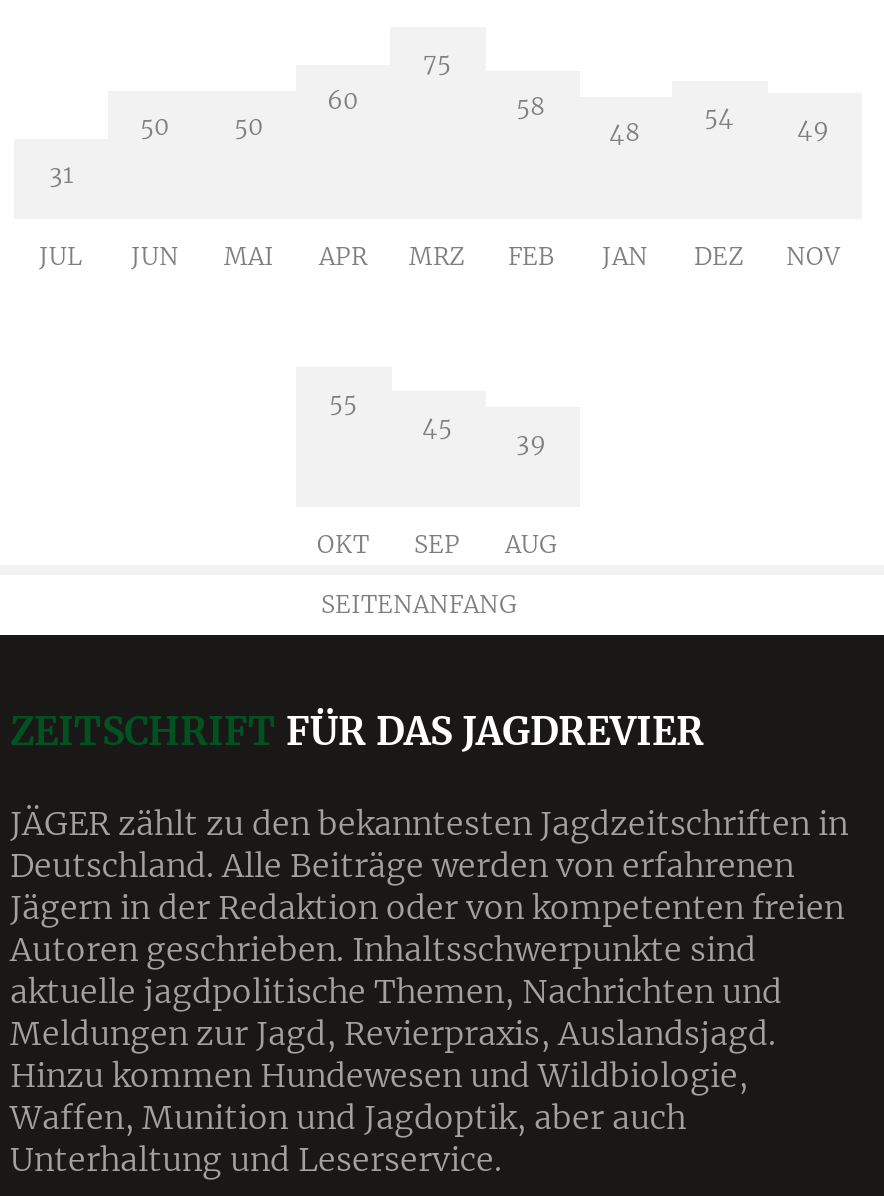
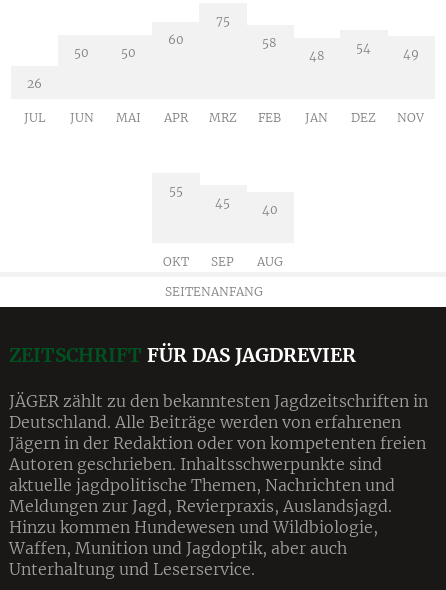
- 31
+ 26

- 39
+ 40
